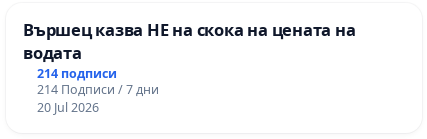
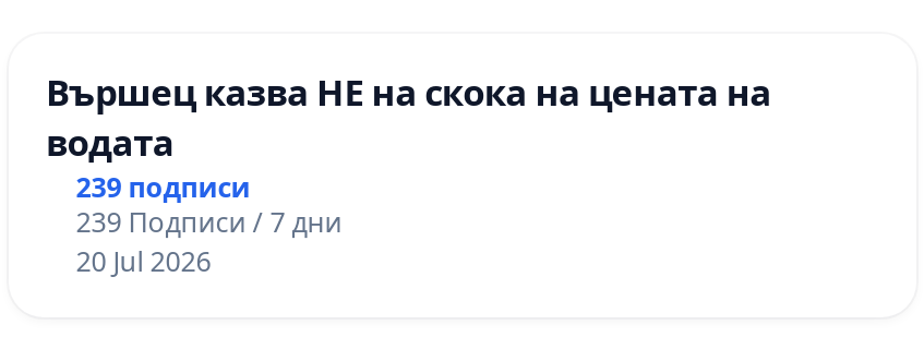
- 214 подписи
+ 239 подписи

- 214 Подписи / 7 дни
+ 239 Подписи / 7 дни
